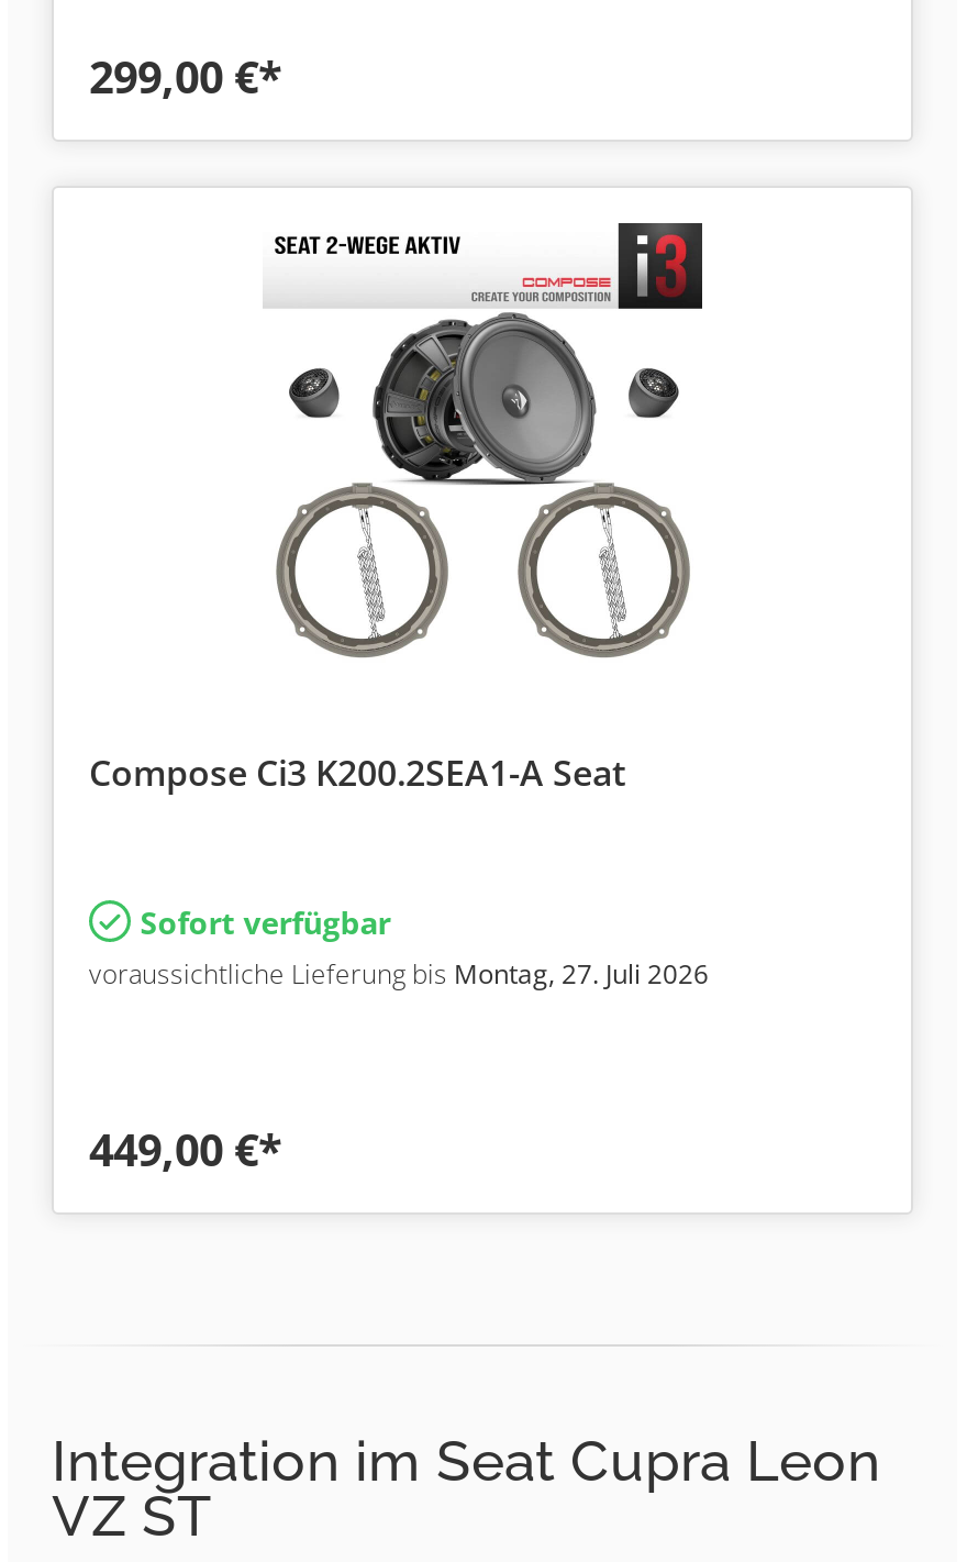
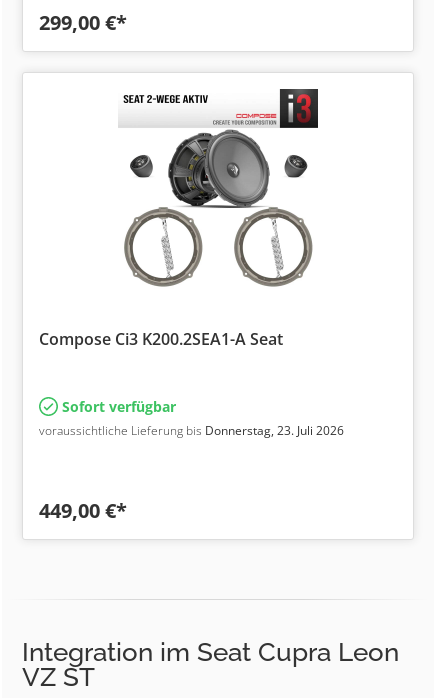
- voraussichtliche Lieferung bis Montag, 27. Juli 2026
+ voraussichtliche Lieferung bis Donnerstag, 23. Juli 2026
